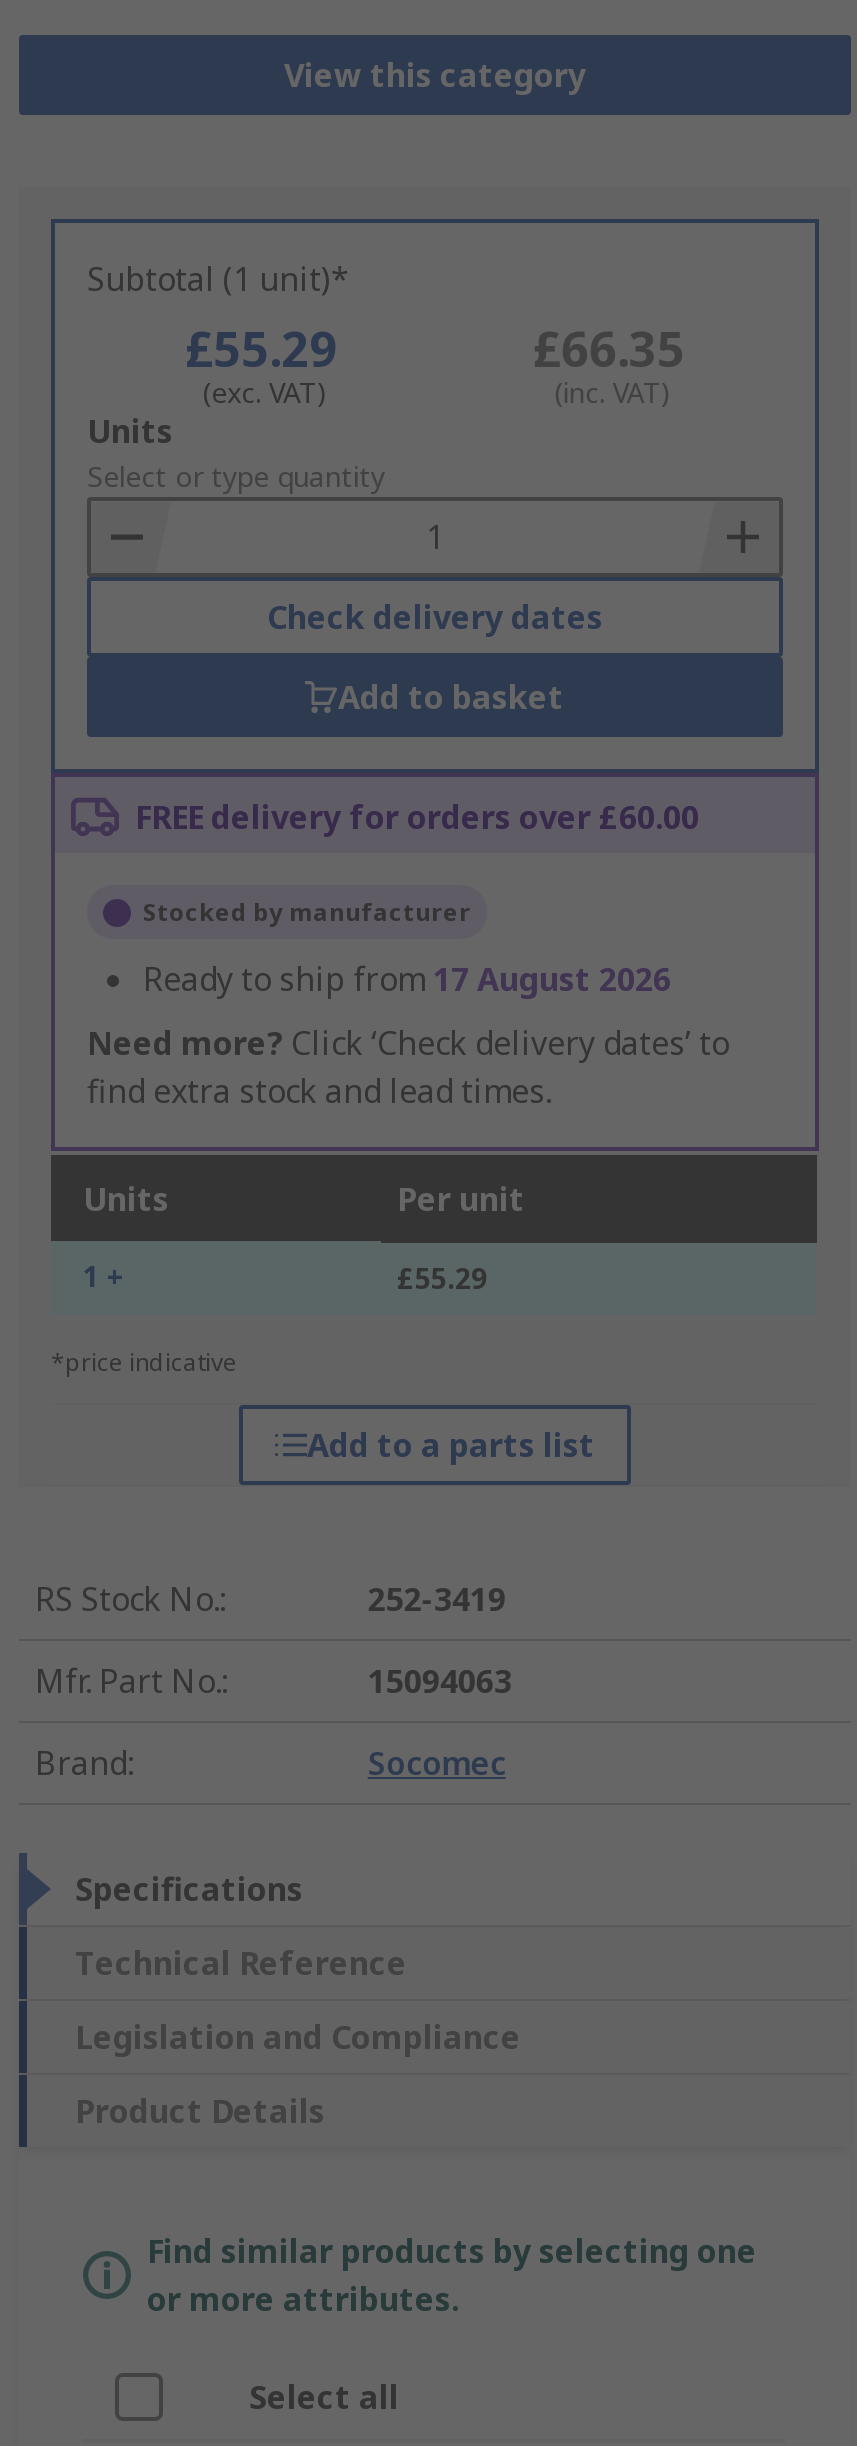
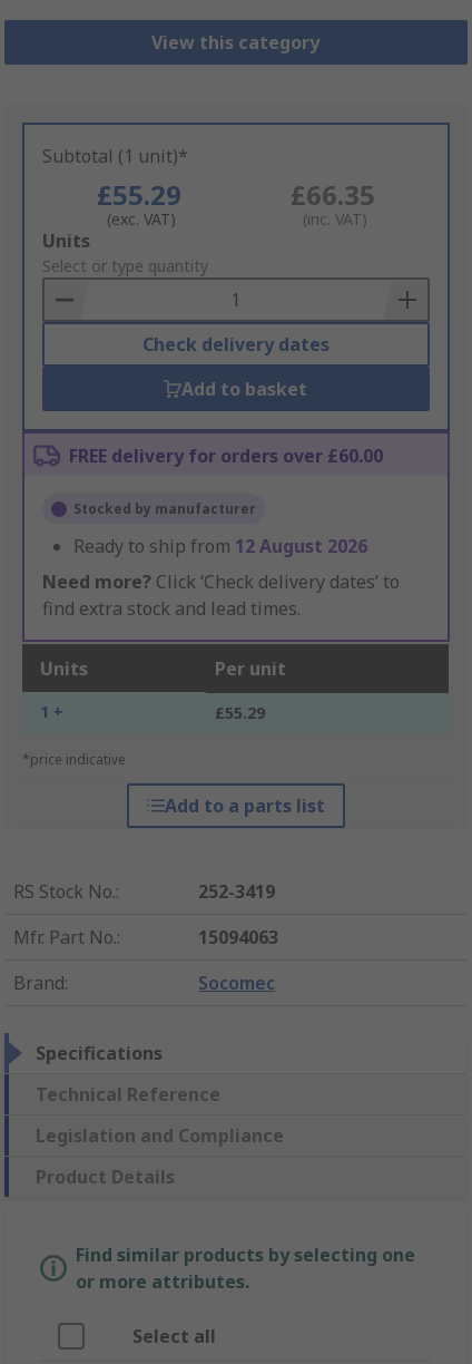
- Ready to ship from 17 August 2026
+ Ready to ship from 12 August 2026
